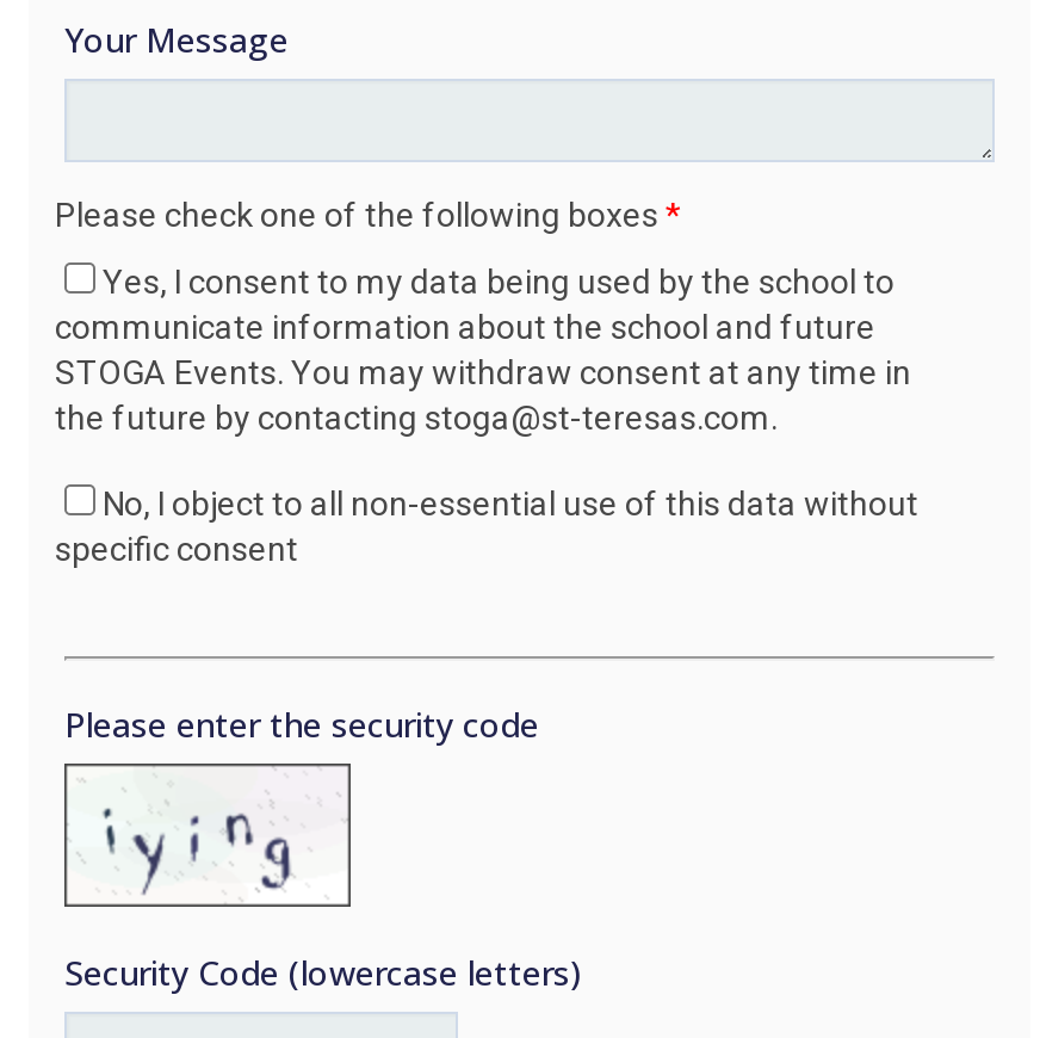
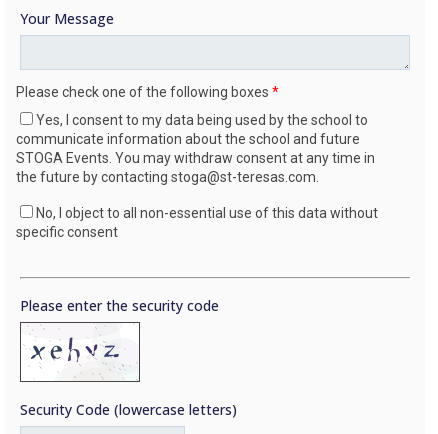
- [image]
+ [image]
